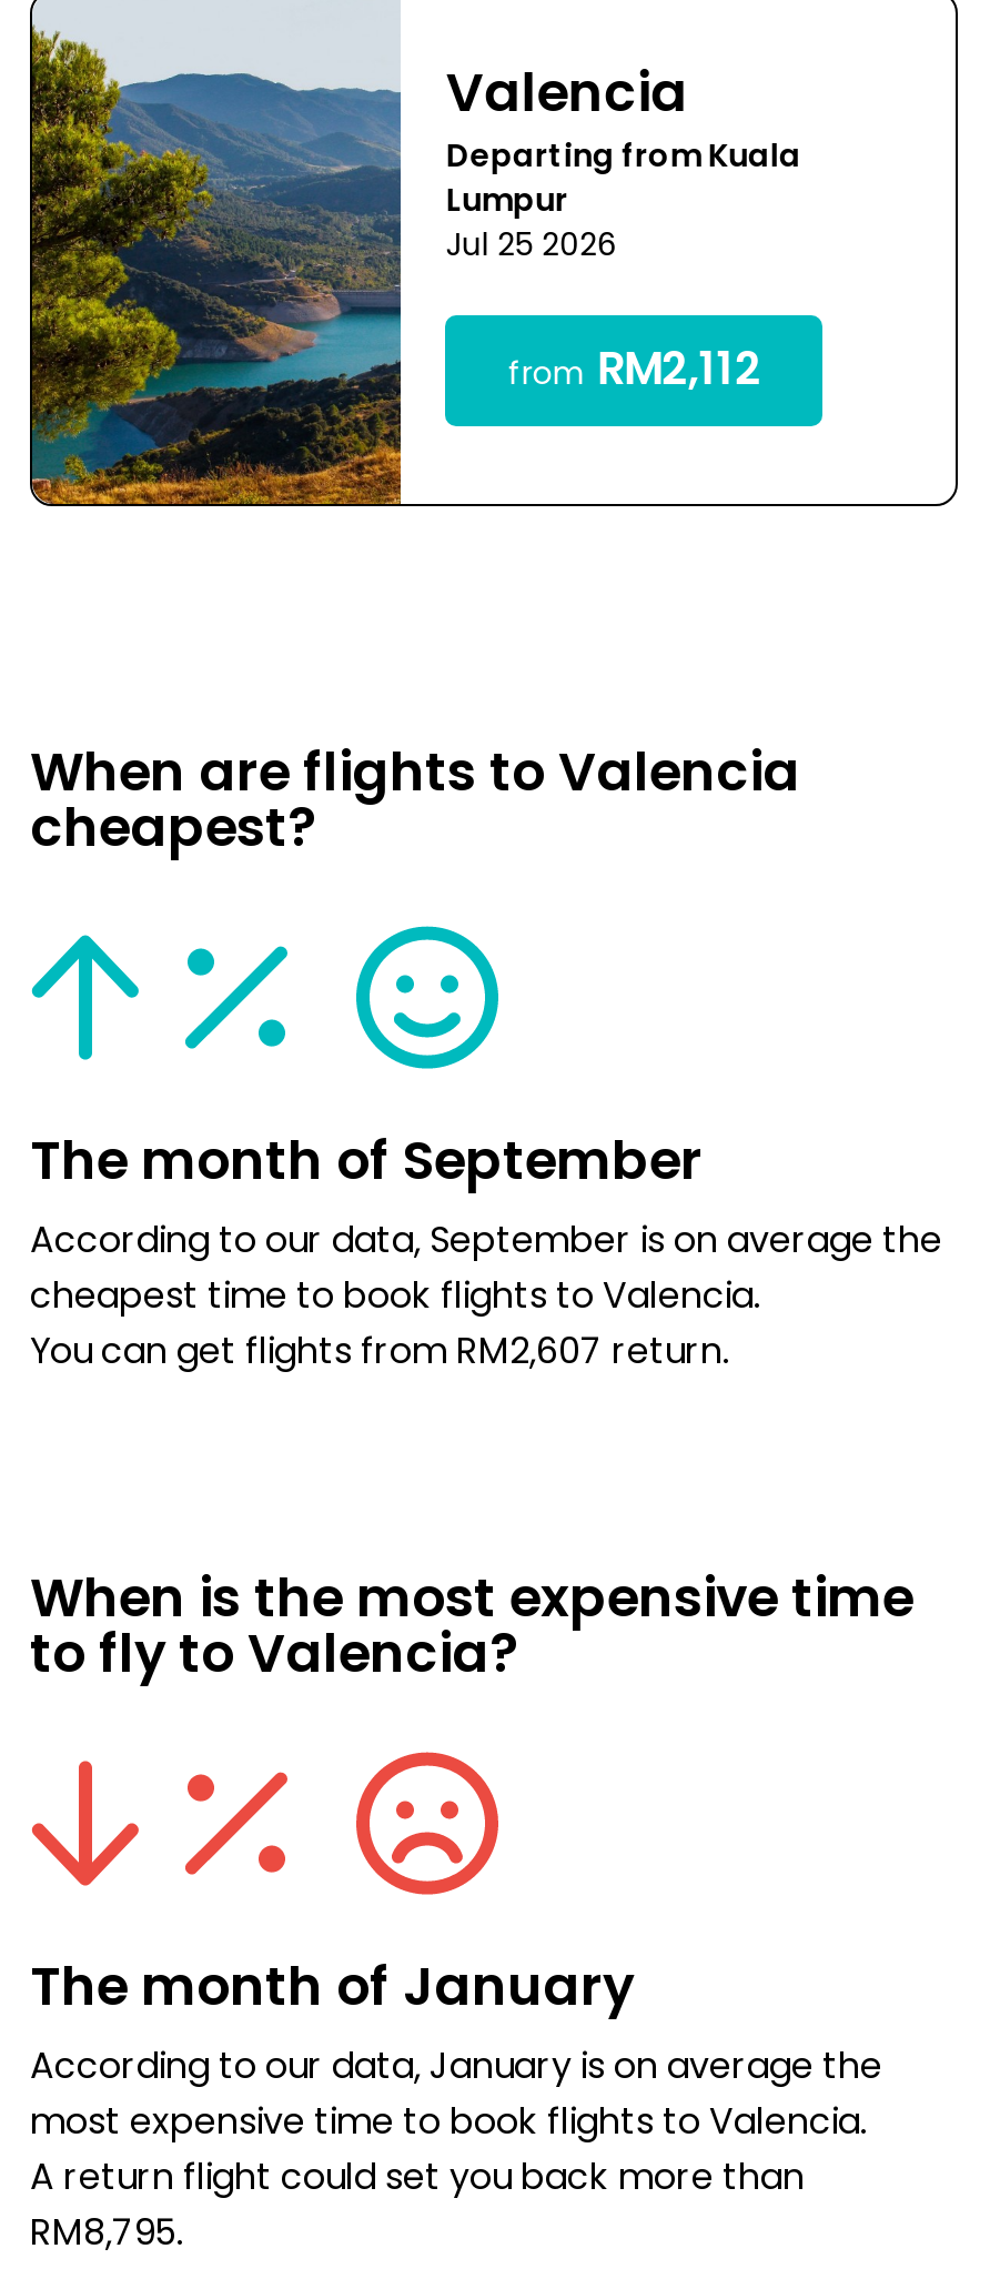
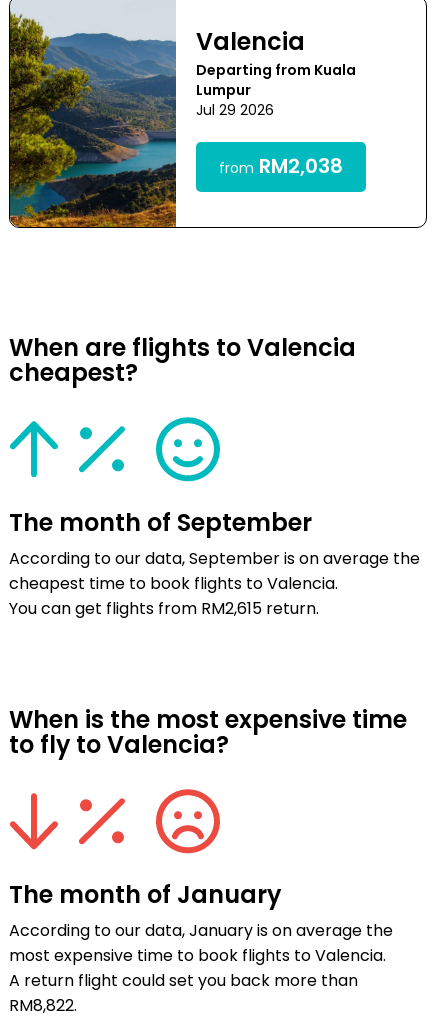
- Jul 25 2026
+ Jul 29 2026

- from RM2,112
+ from RM2,038

- You can get flights from RM2,607 return.
+ You can get flights from RM2,615 return.

- RM8,795.
+ RM8,822.
